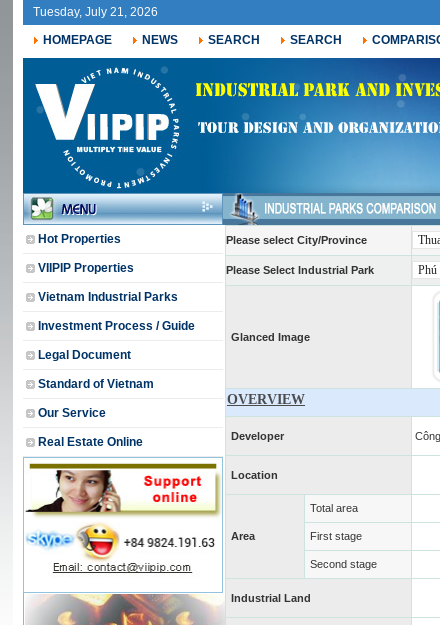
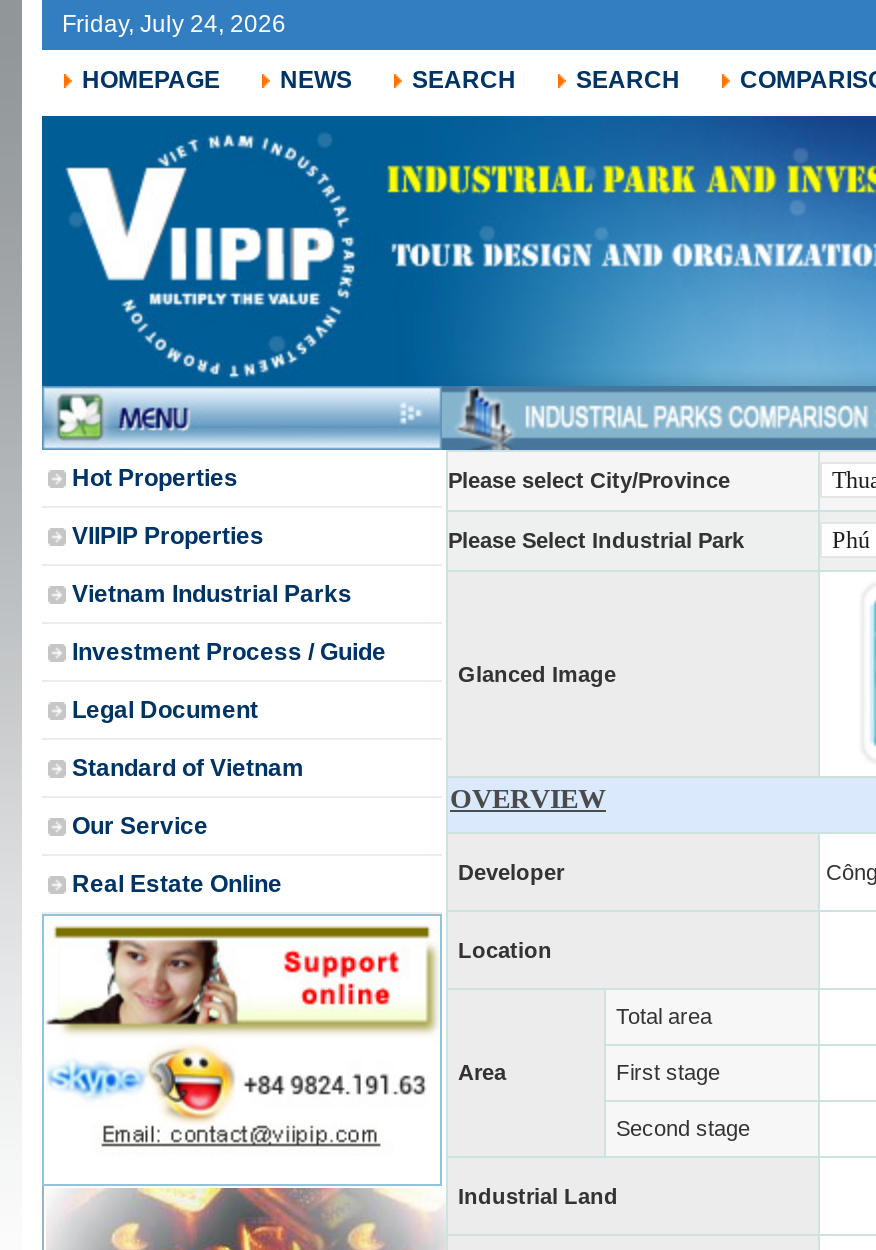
- Tuesday, July 21, 2026
+ Friday, July 24, 2026
